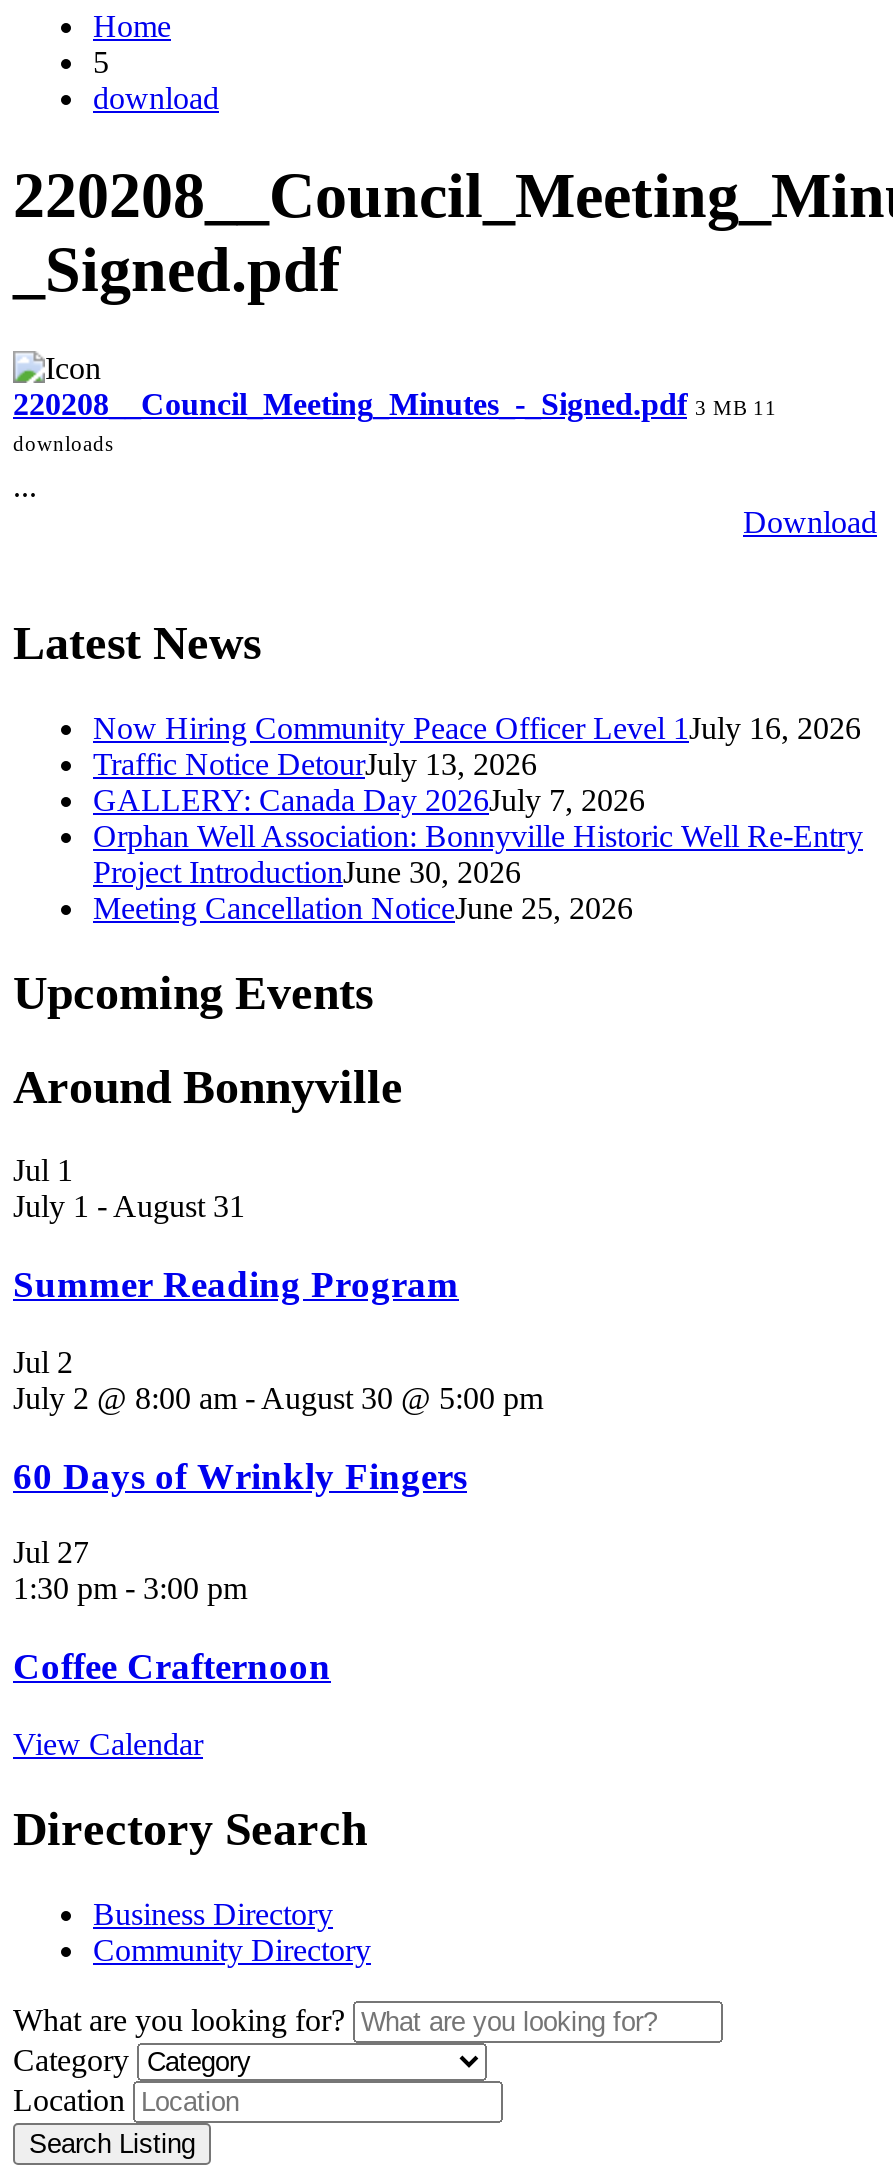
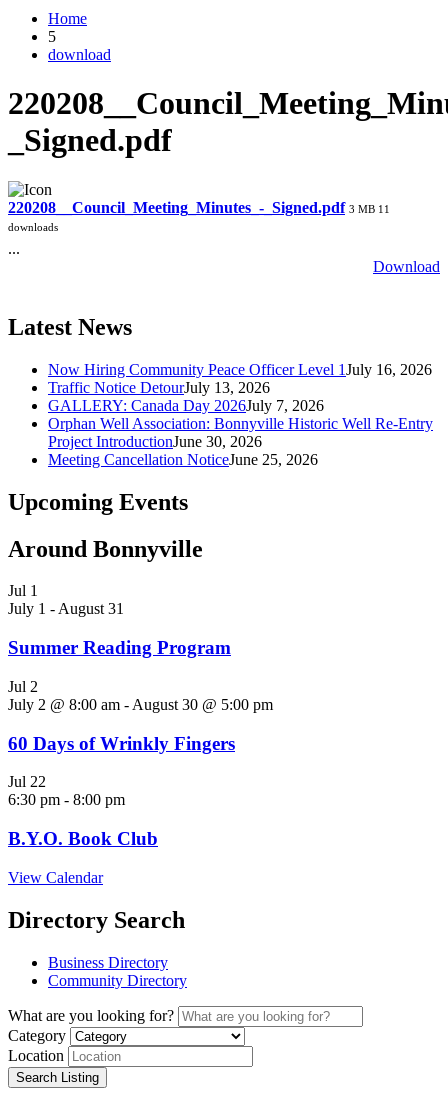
- Jul 27
- 1:30 pm - 3:00 pm
+ Jul 22
+ 6:30 pm - 8:00 pm

- Coffee Crafternoon
+ B.Y.O. Book Club
